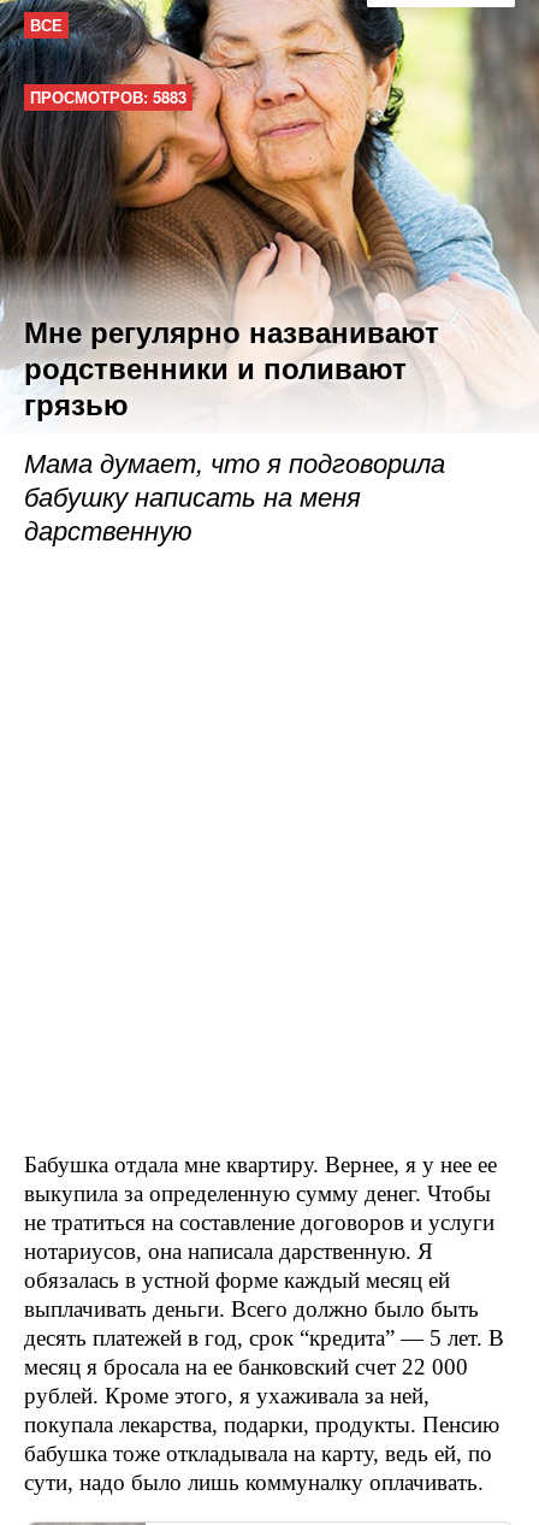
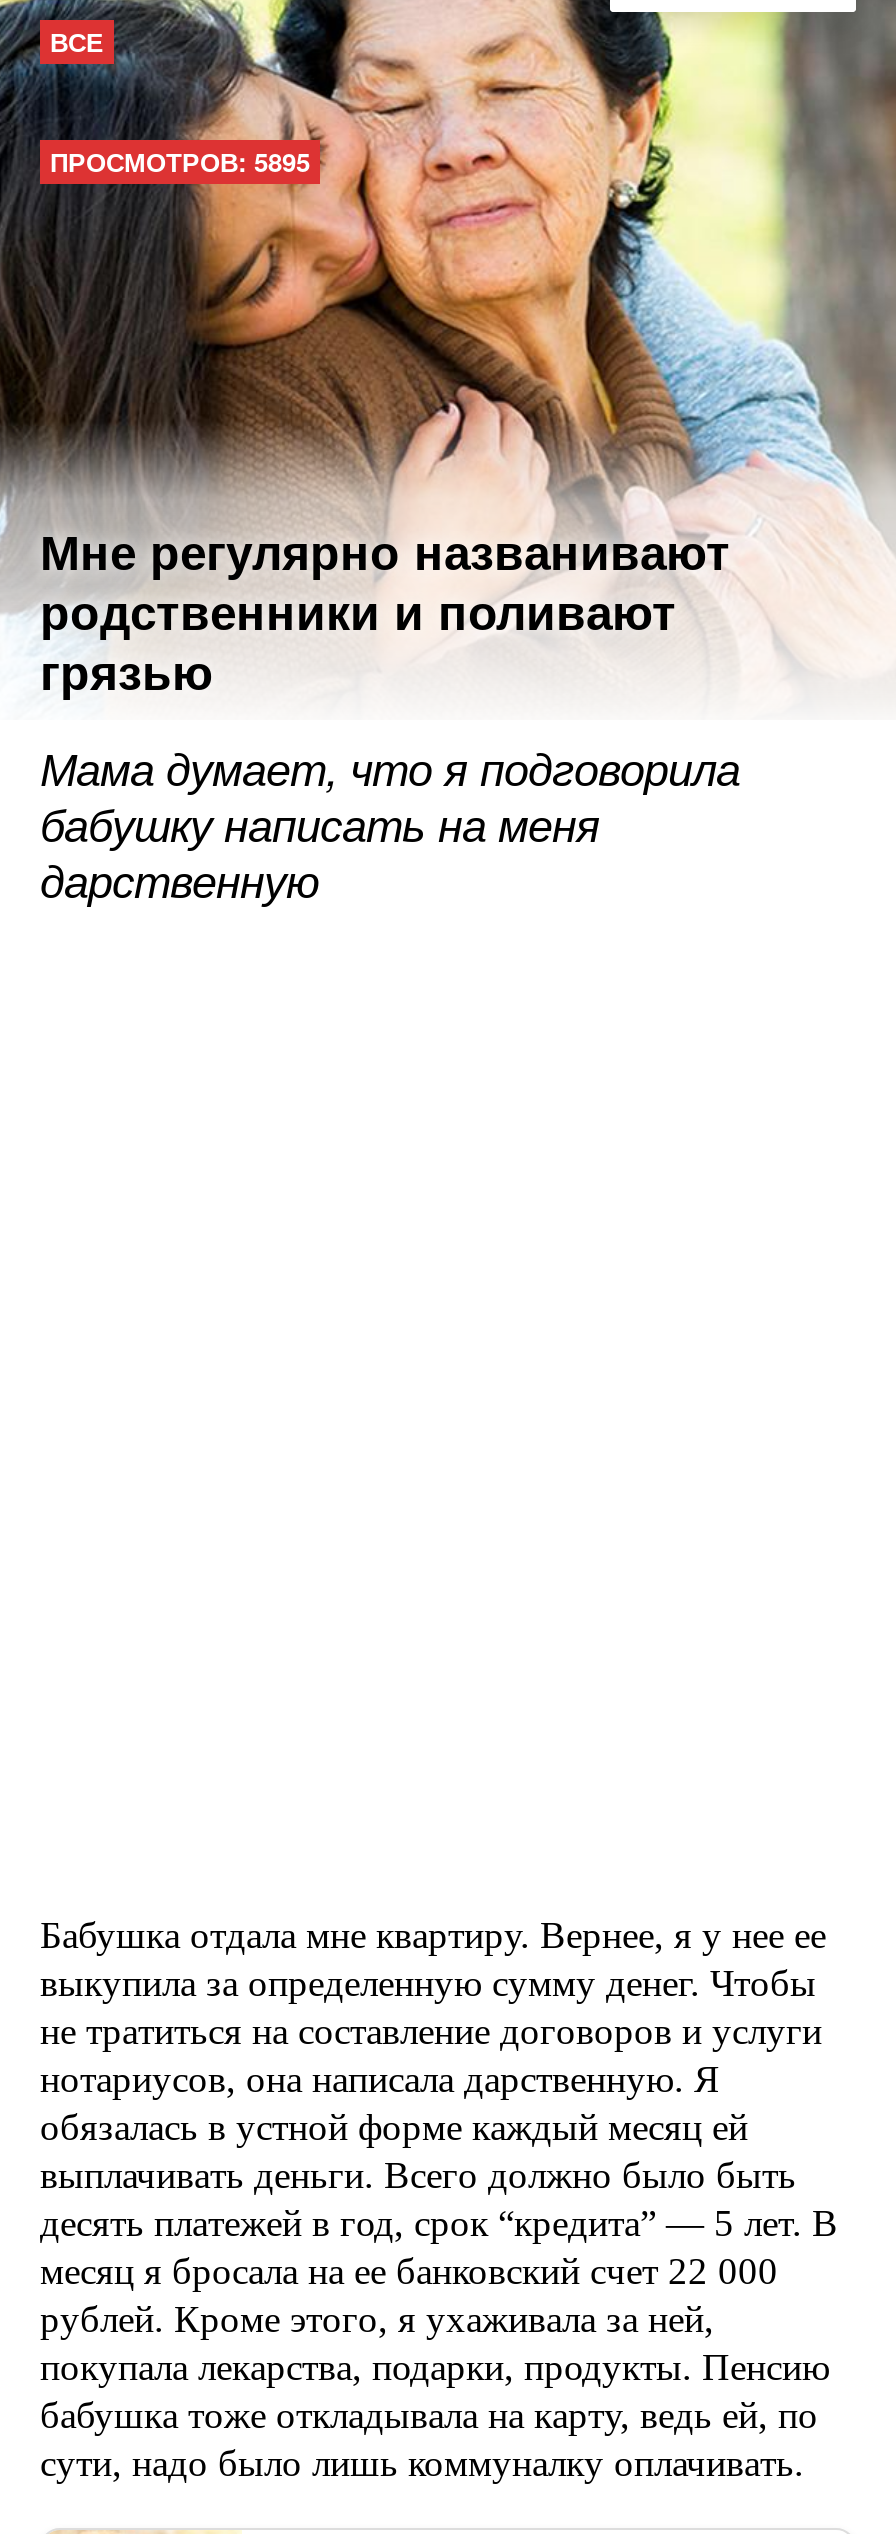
- ПРОСМОТРОВ: 5883
+ ПРОСМОТРОВ: 5895
